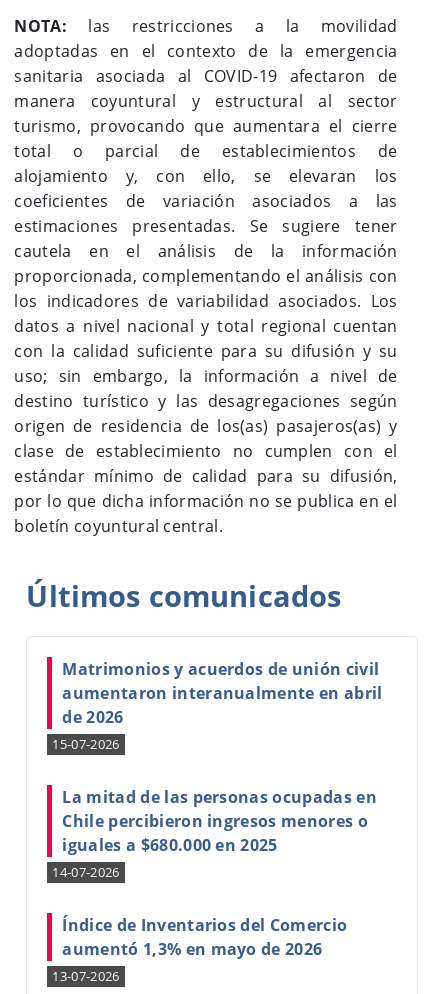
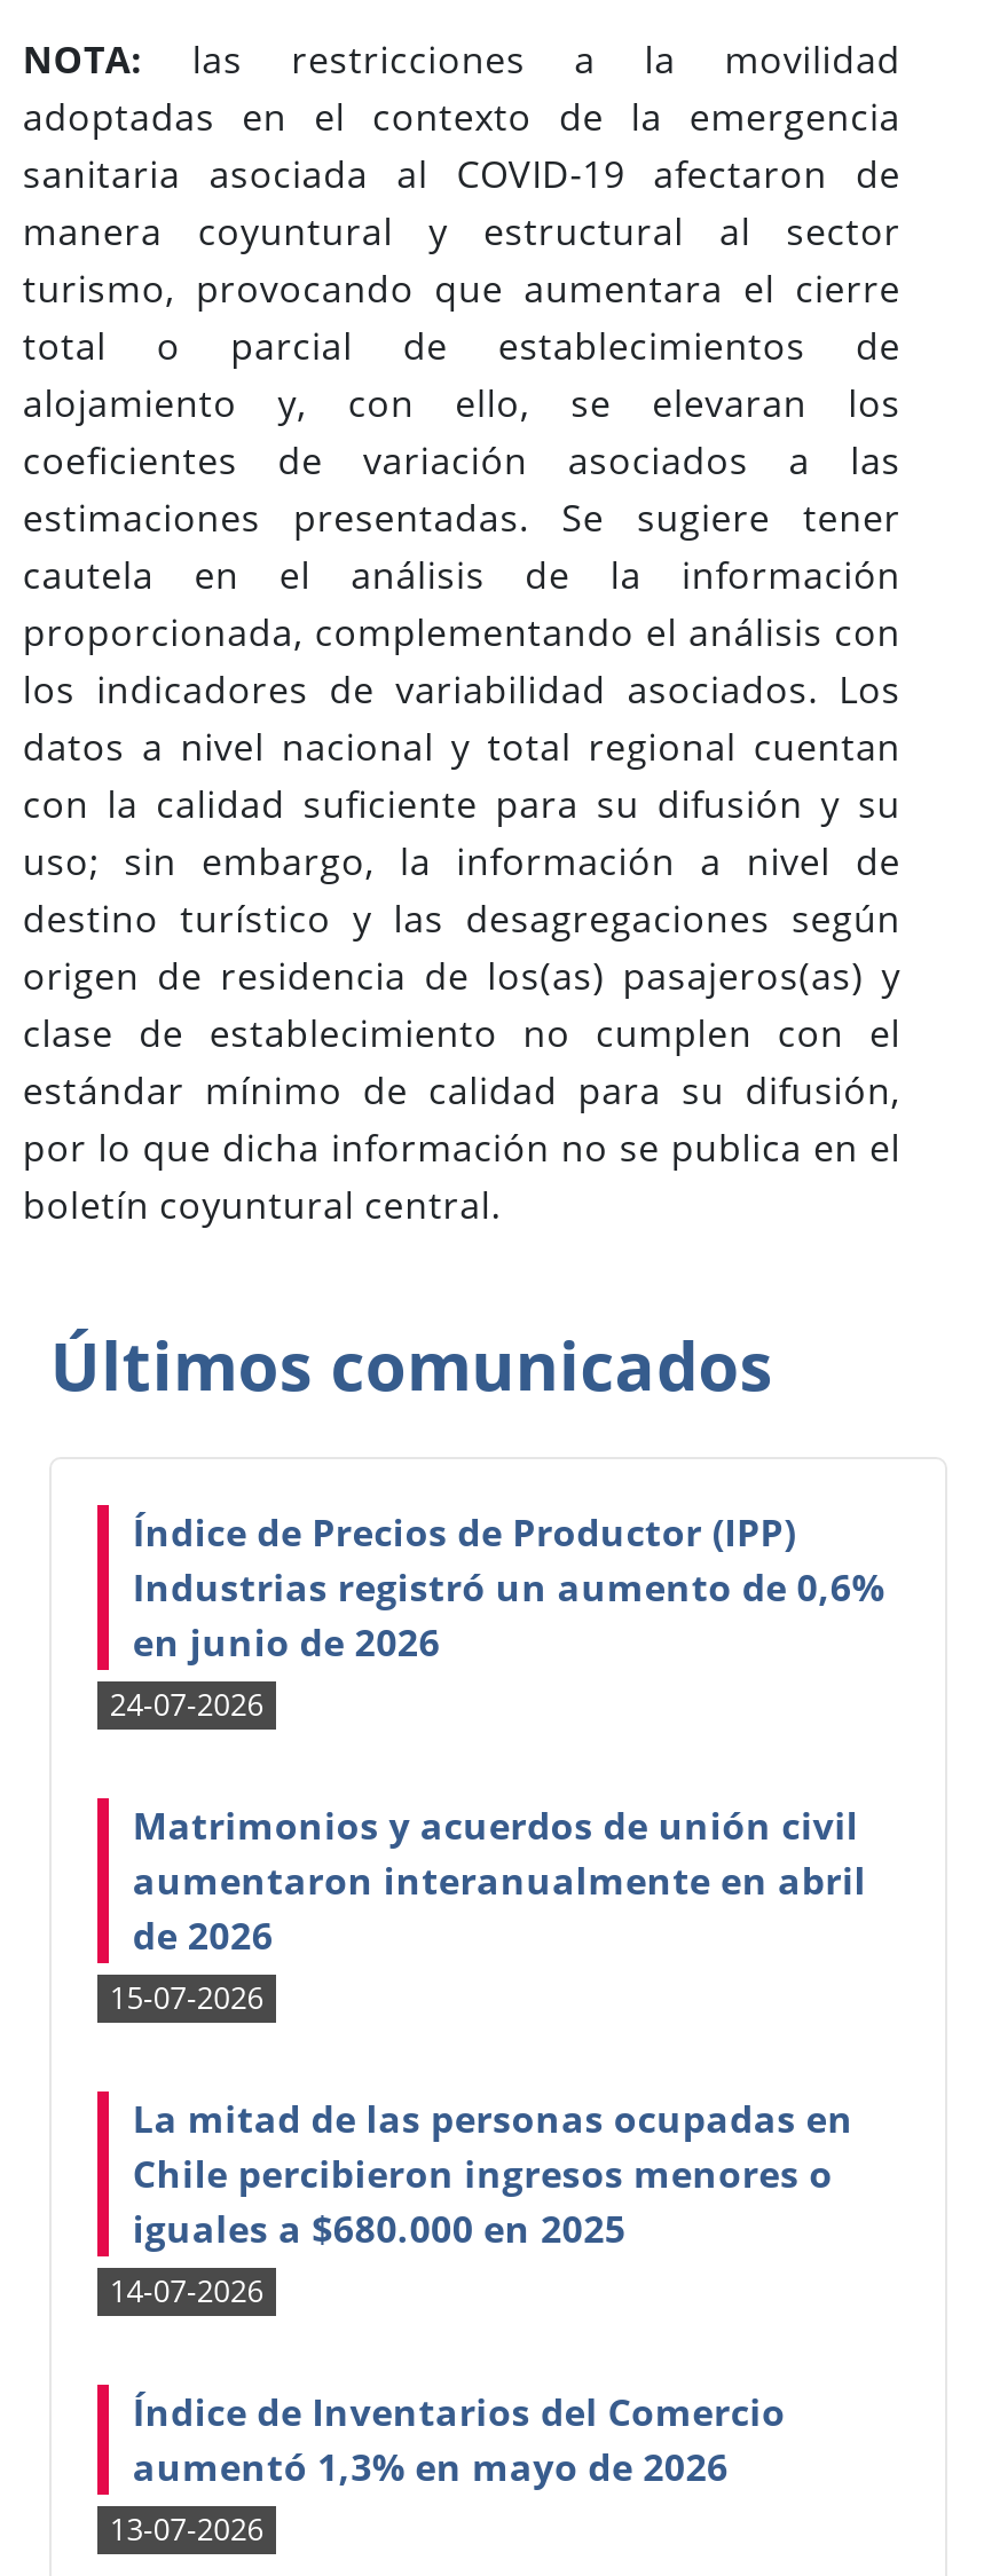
+ Índice de Precios de Productor (IPP)
+ Industrias registró un aumento de 0,6%
+ en junio de 2026
+ 24-07-2026
